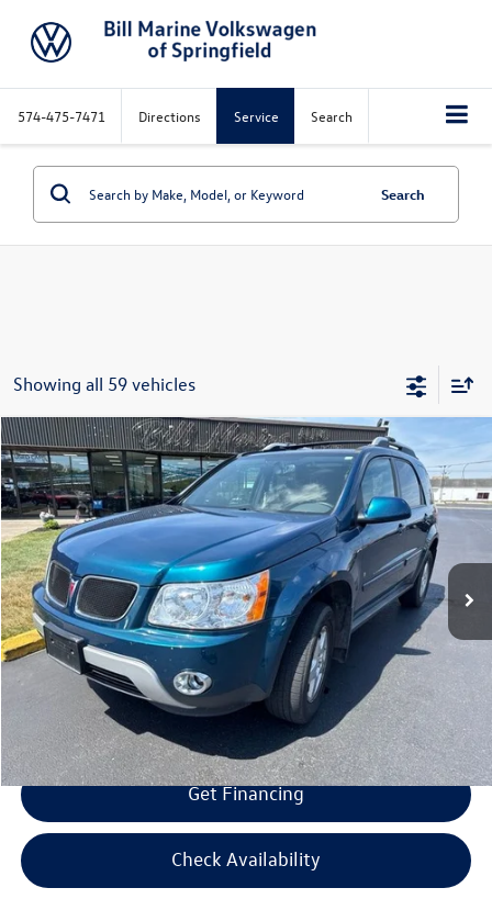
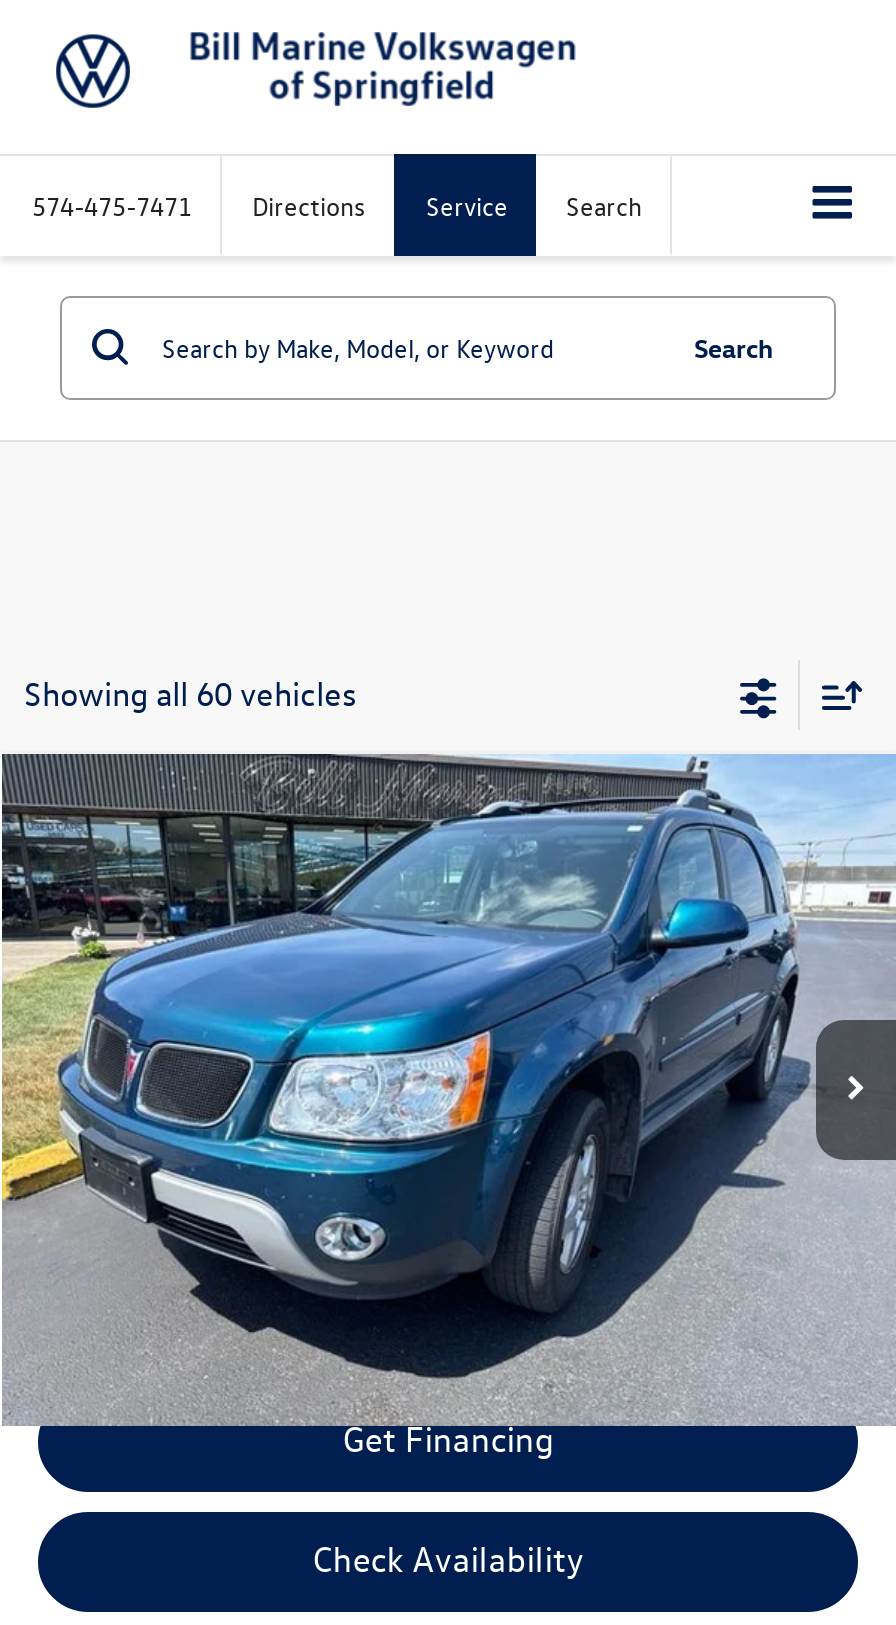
- Showing all 59 vehicles
+ Showing all 60 vehicles
